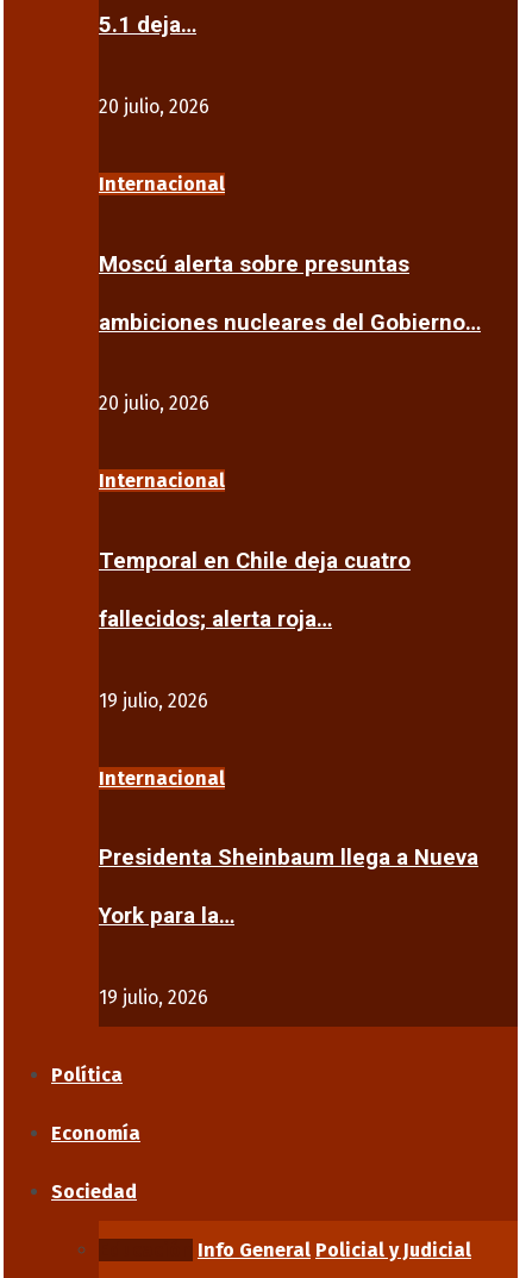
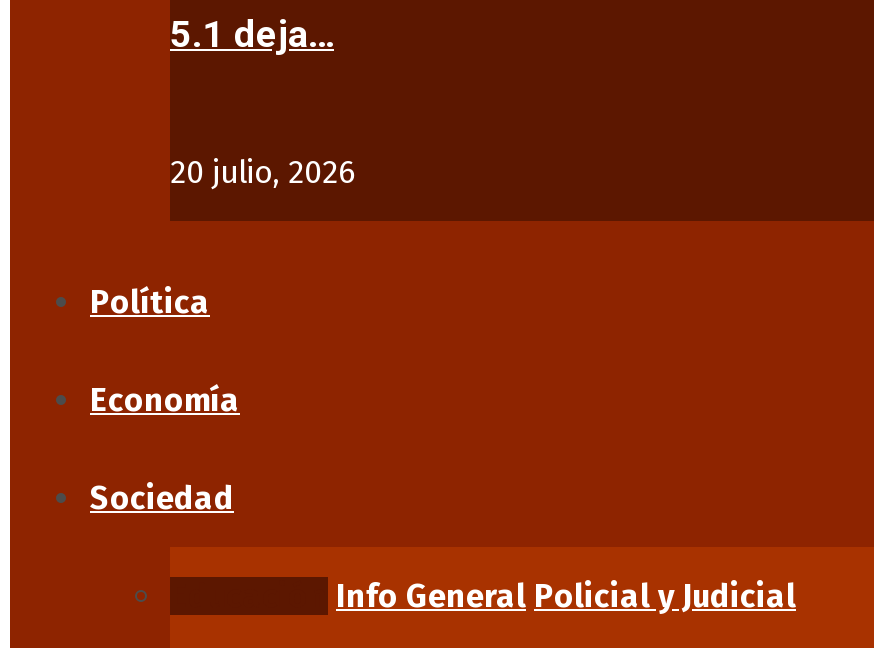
- Internacional
- Moscú alerta sobre presuntas
- ambiciones nucleares del Gobierno…
- 20 julio, 2026
- Internacional
- Temporal en Chile deja cuatro
- fallecidos; alerta roja…
- 19 julio, 2026
- Internacional
- Presidenta Sheinbaum llega a Nueva
- York para la…
- 19 julio, 2026
